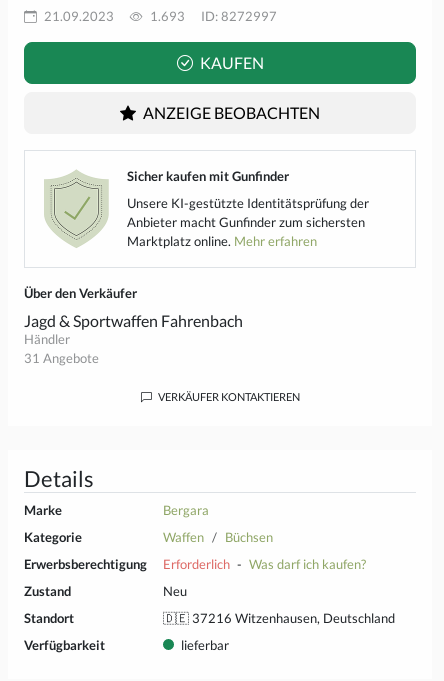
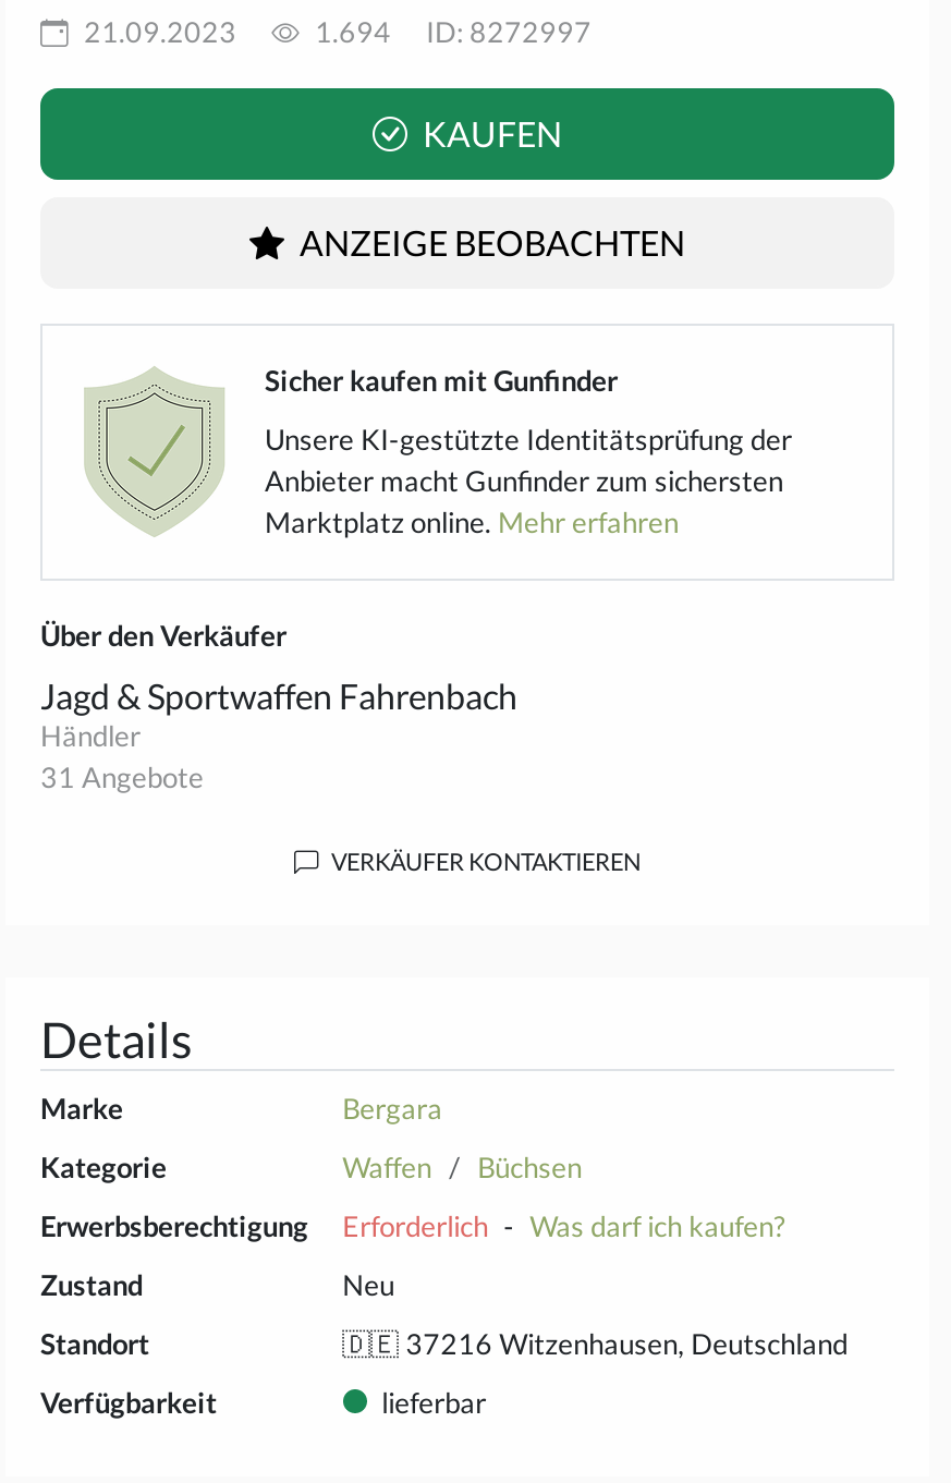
- 1.693 ID: 8272997
+ 1.694 ID: 8272997
